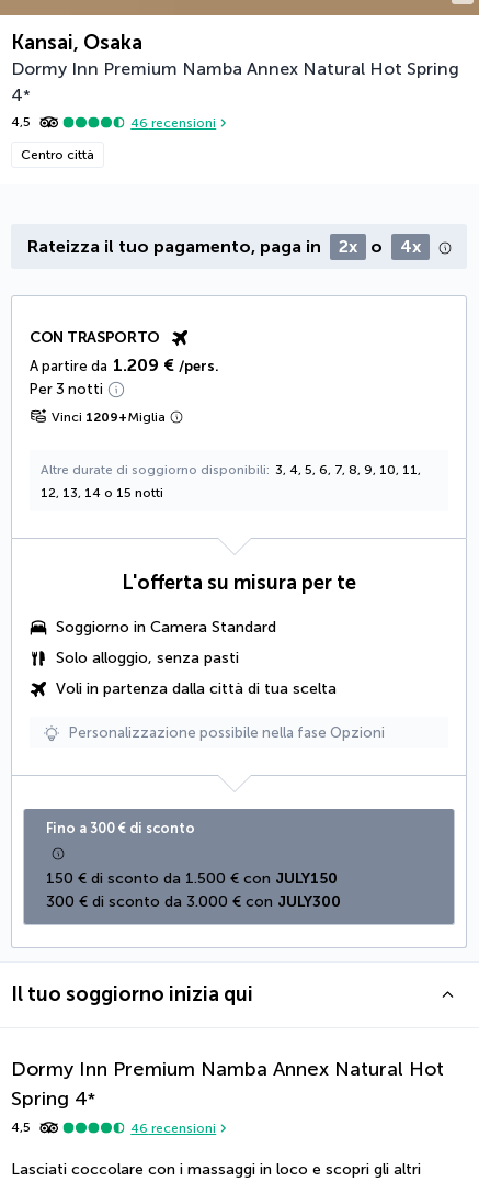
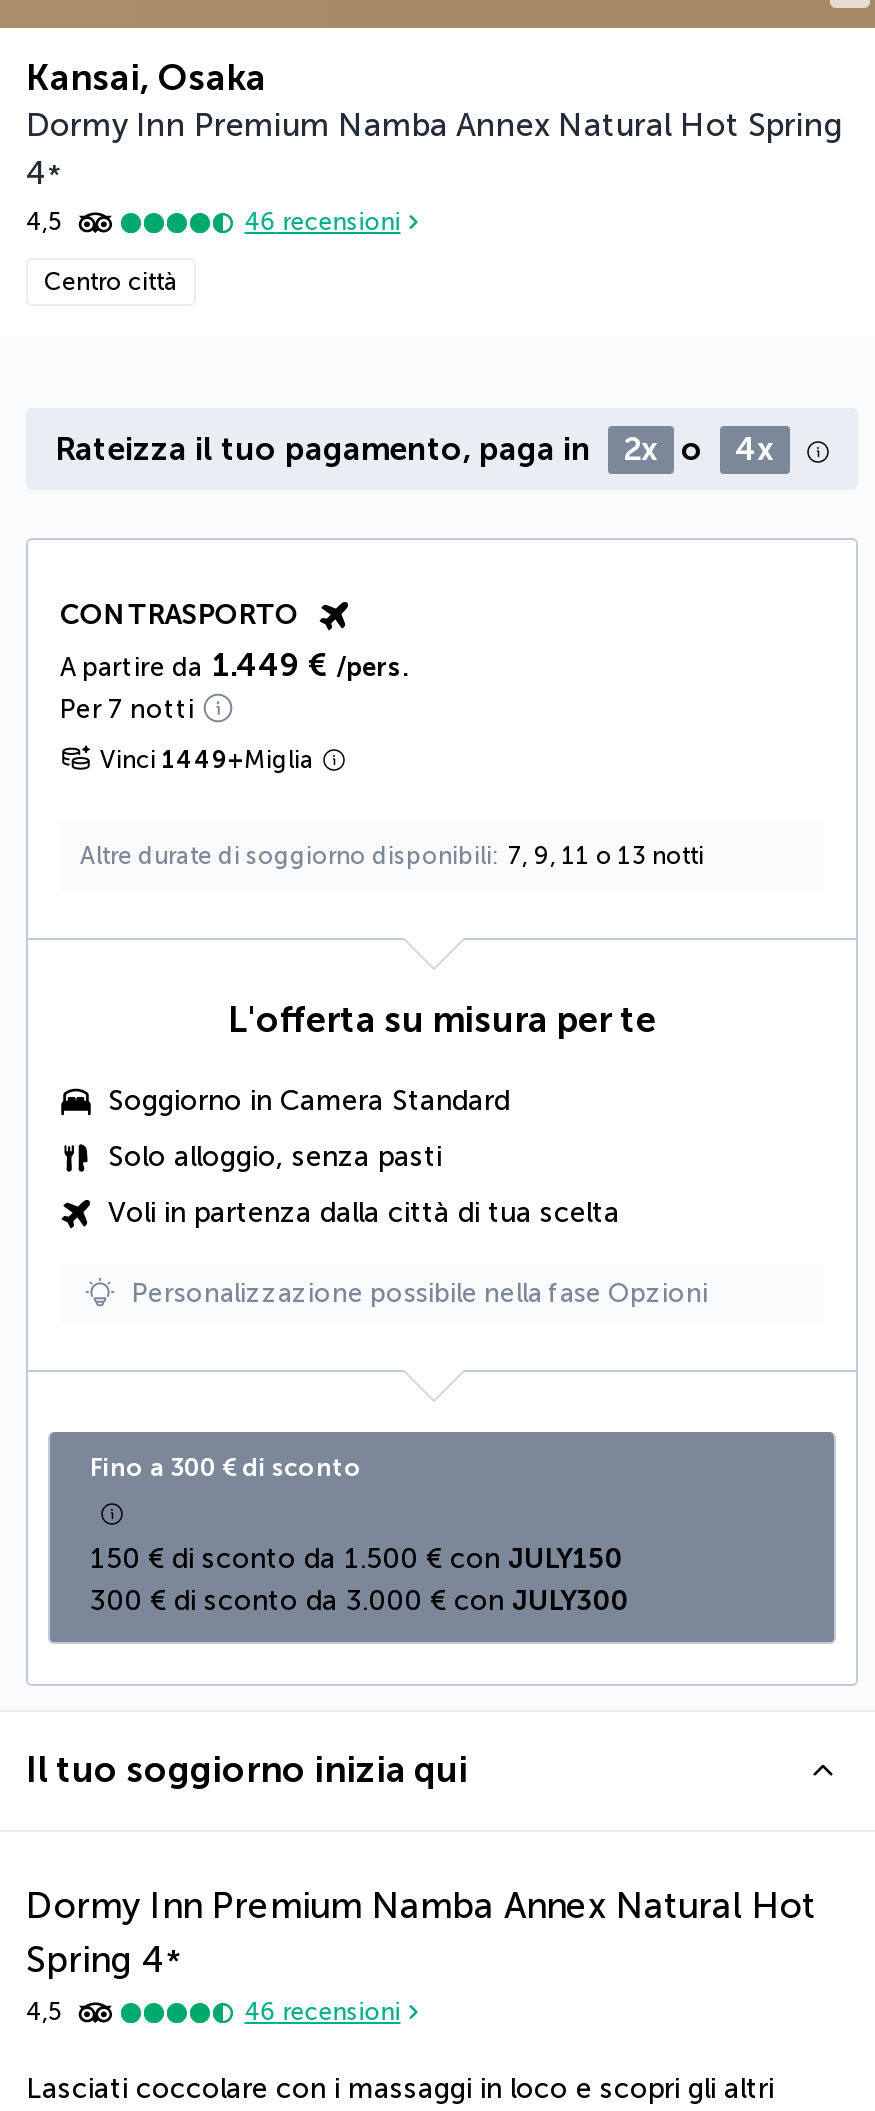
- A partire da 1.209 € /pers.
- Per 3 notti
- Vinci 1209+Miglia
- Altre durate di soggiorno disponibili 3, 4, 5, 6, 7, 8, 9, 10, 11,
- 12, 13, 14 o 15 notti
+ A partire da 1.449 € /pers.
+ Per 7 notti
+ Vinci 1449+Miglia
+ Altre durate di soggiorno disponibili 7, 9, 11 o 13 notti
